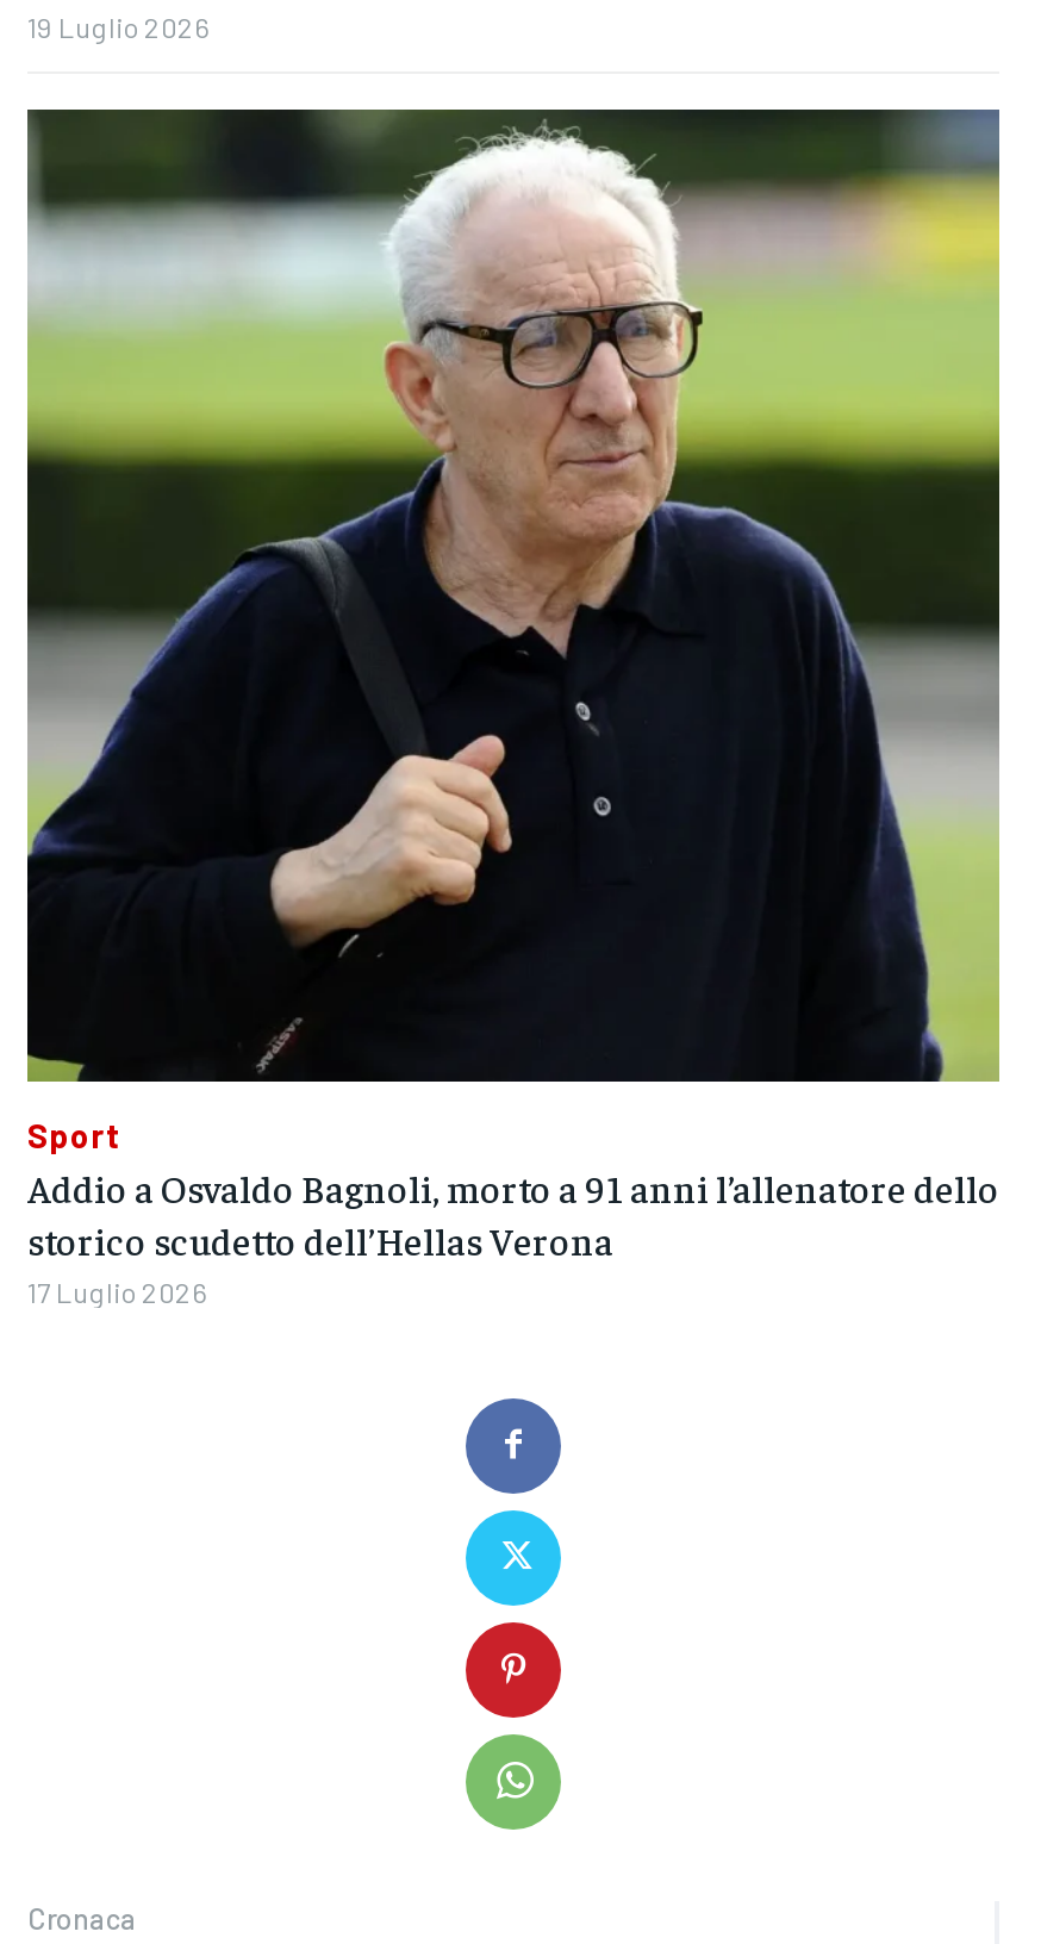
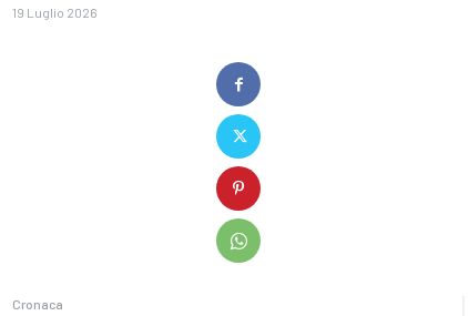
- [image]
- Sport
- Addio a Osvaldo Bagnoli, morto a 91 anni l’allenatore dello
- storico scudetto dell’Hellas Verona
- 17 Luglio 2026
